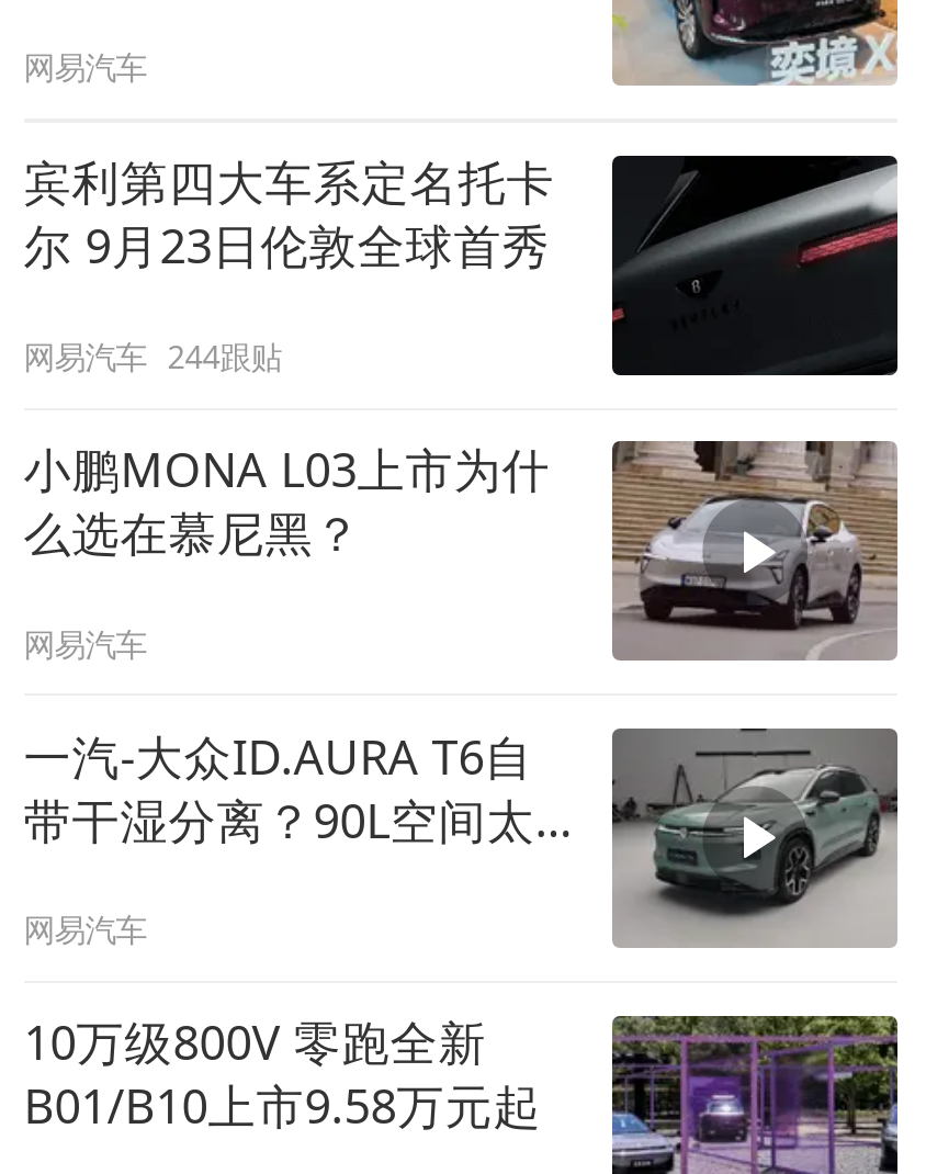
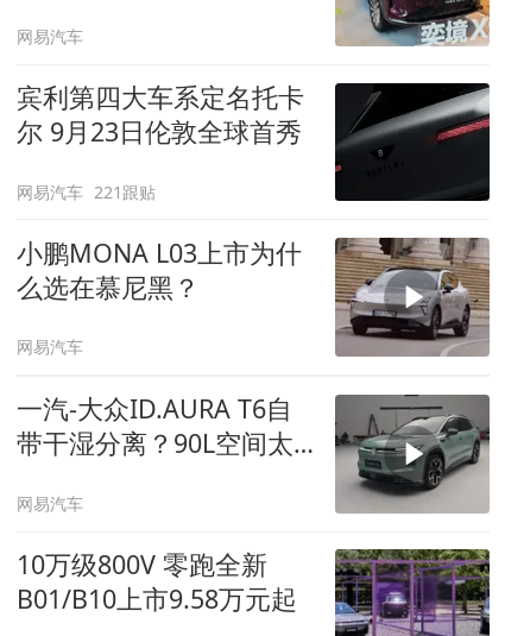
- 网易汽车 244跟贴
+ 网易汽车 221跟贴
